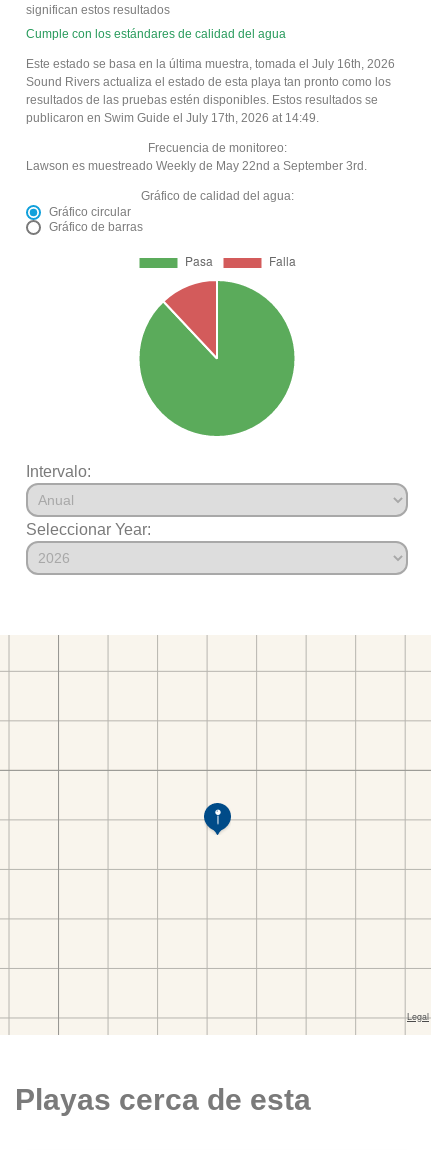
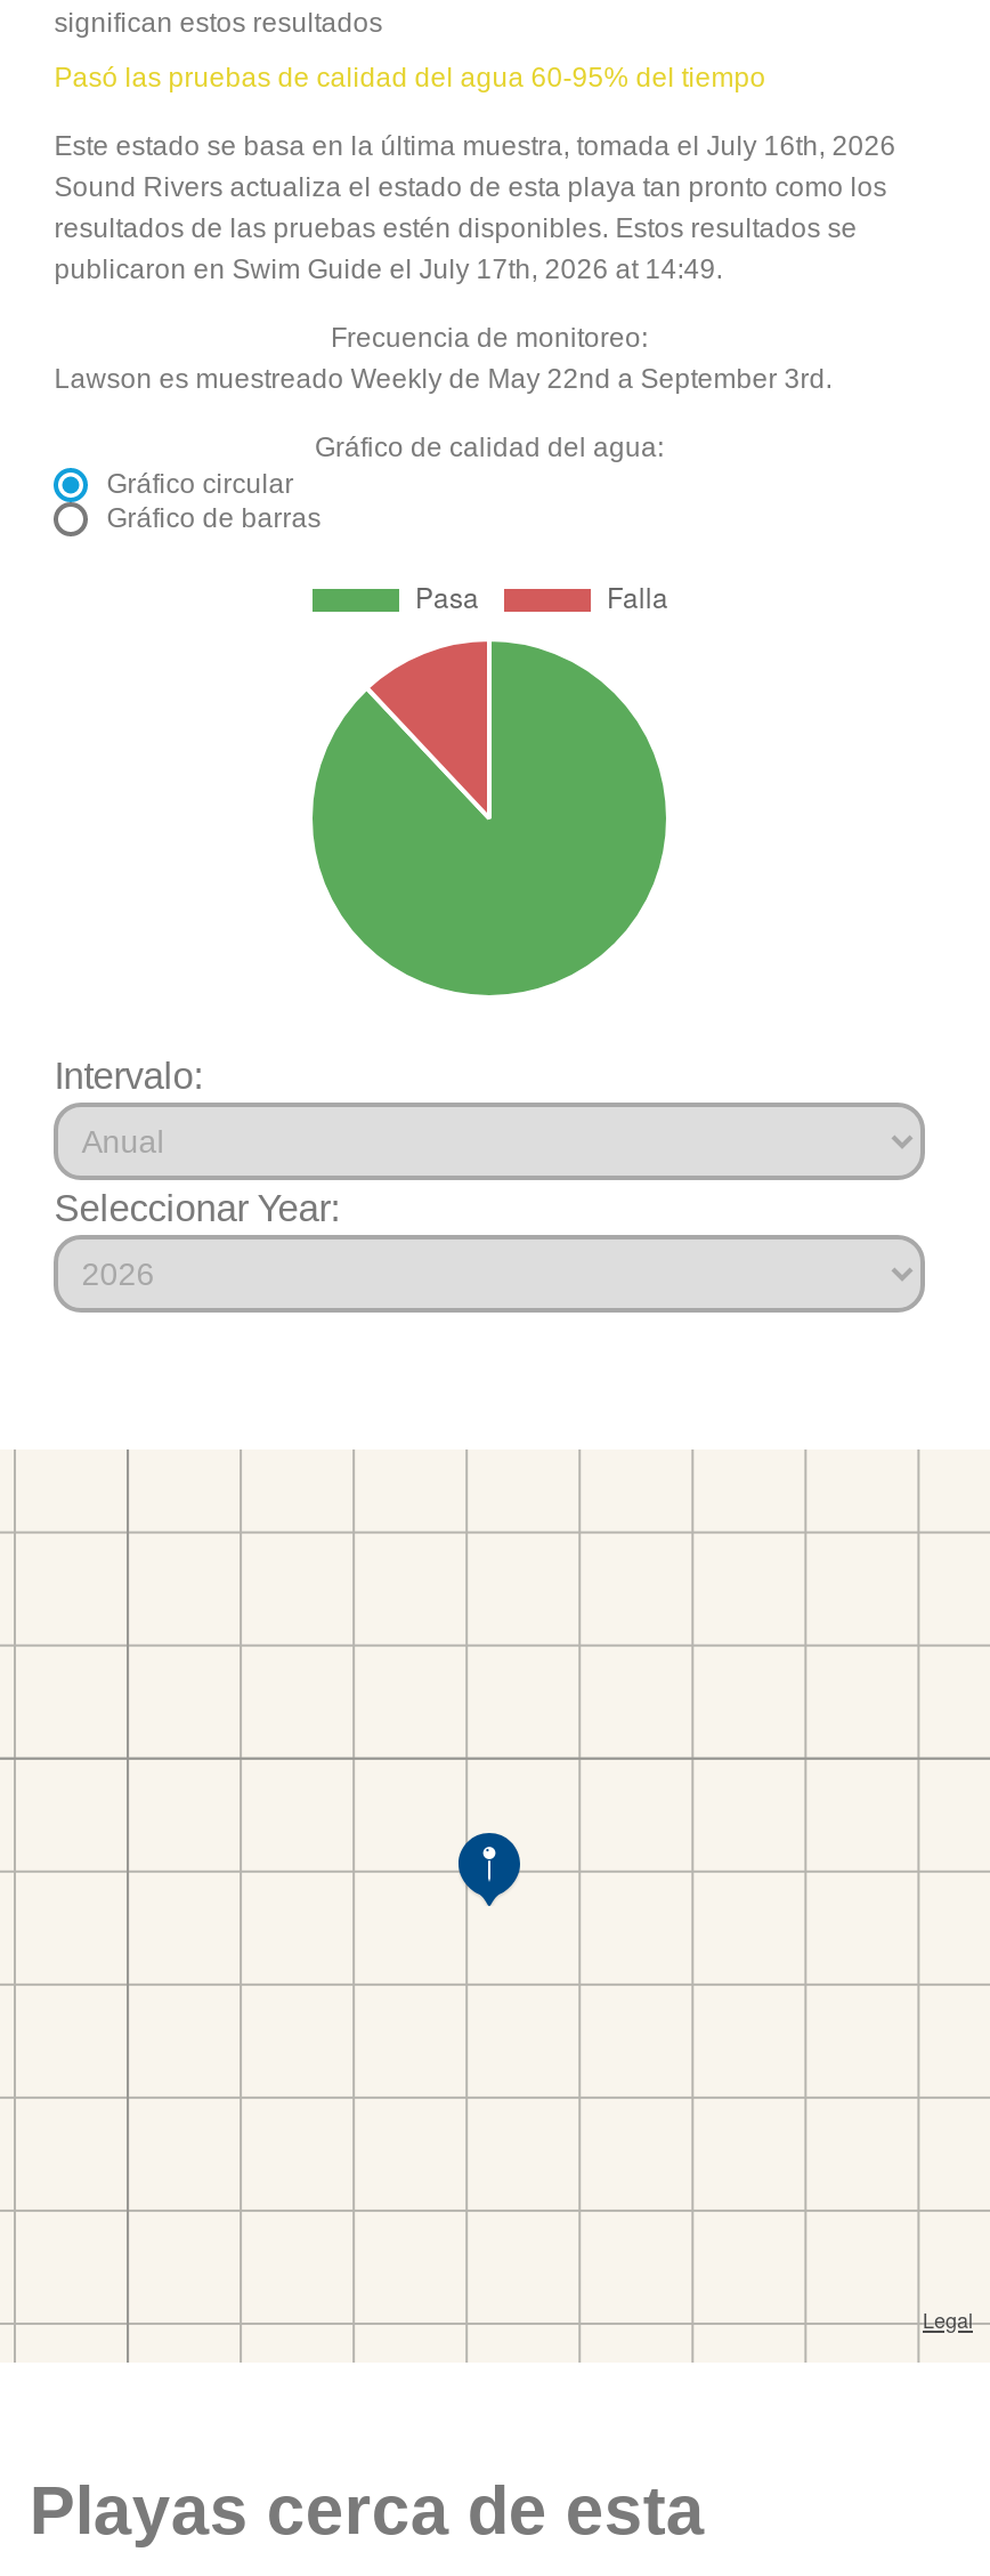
- Cumple con los estándares de calidad del agua
+ Pasó las pruebas de calidad del agua 60-95% del tiempo
